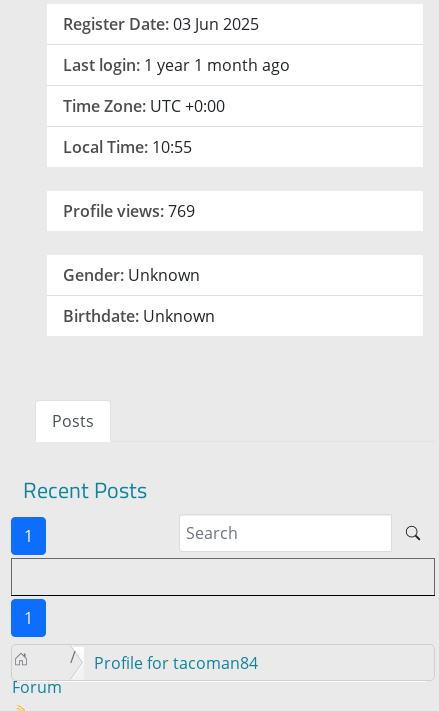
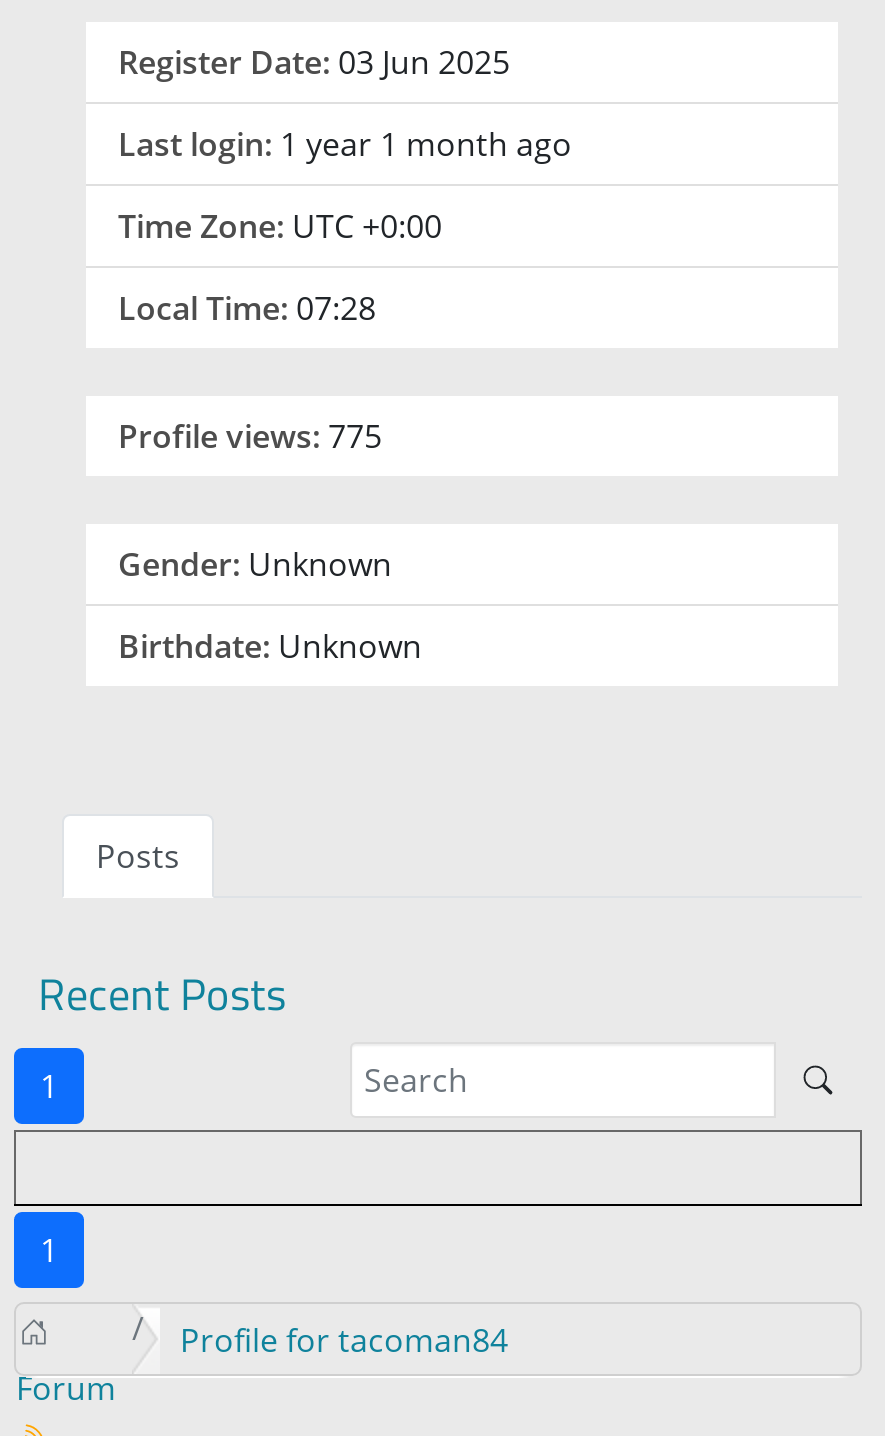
- Local Time: 10:55
+ Local Time: 07:28

- Profile views: 769
+ Profile views: 775
